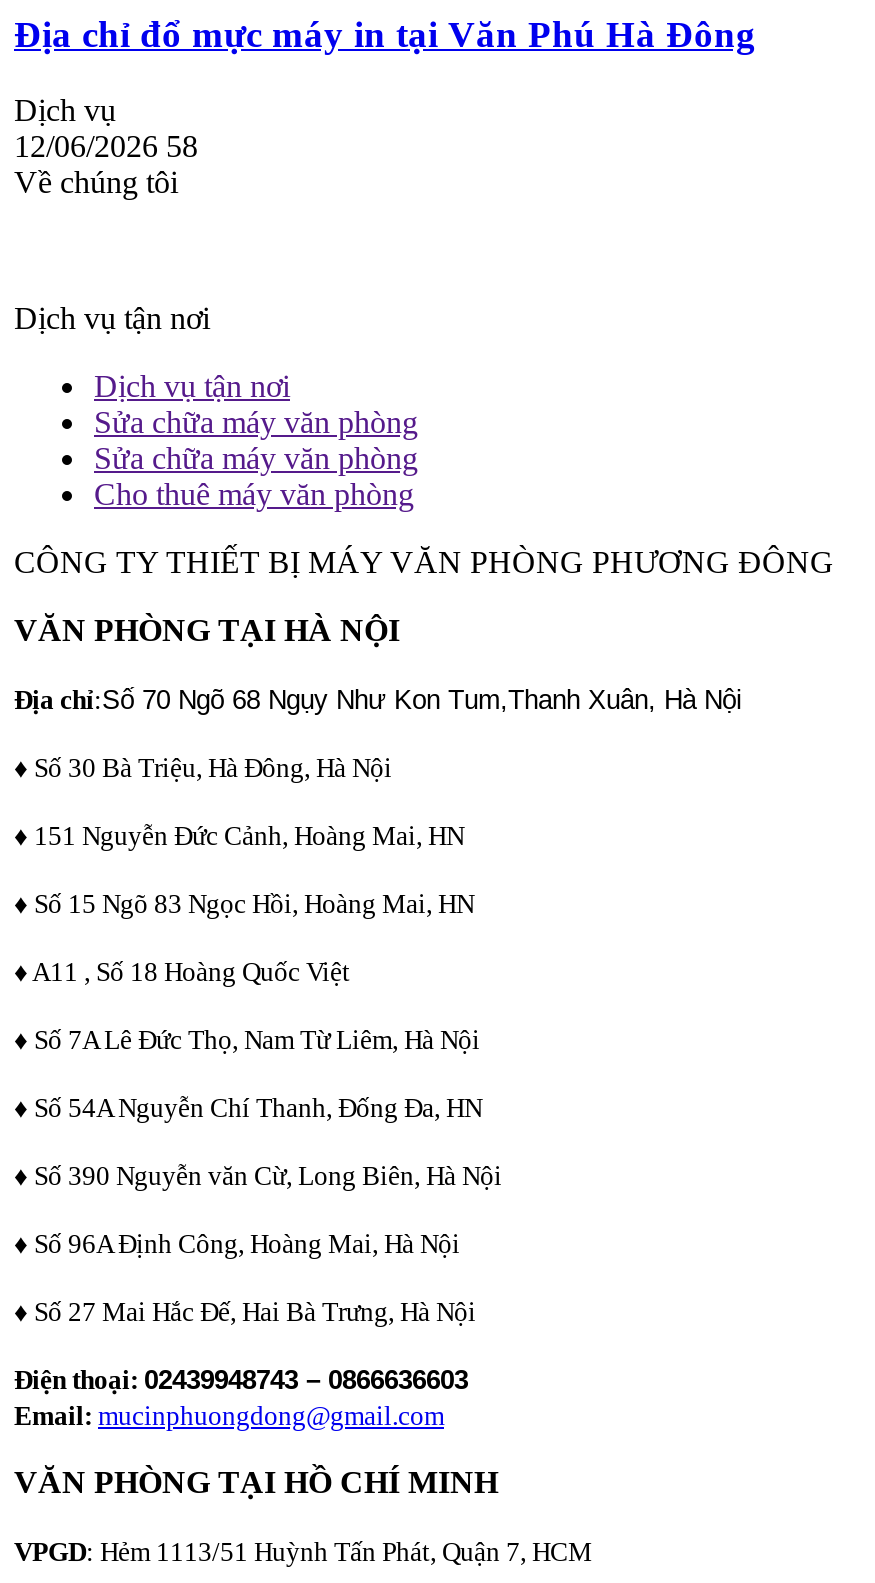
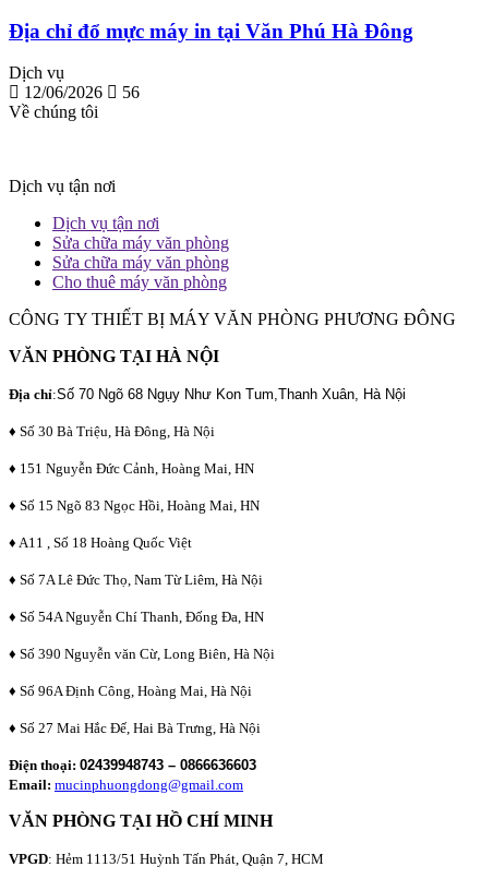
- 12/06/2026 58
+ 12/06/2026
+ 56
